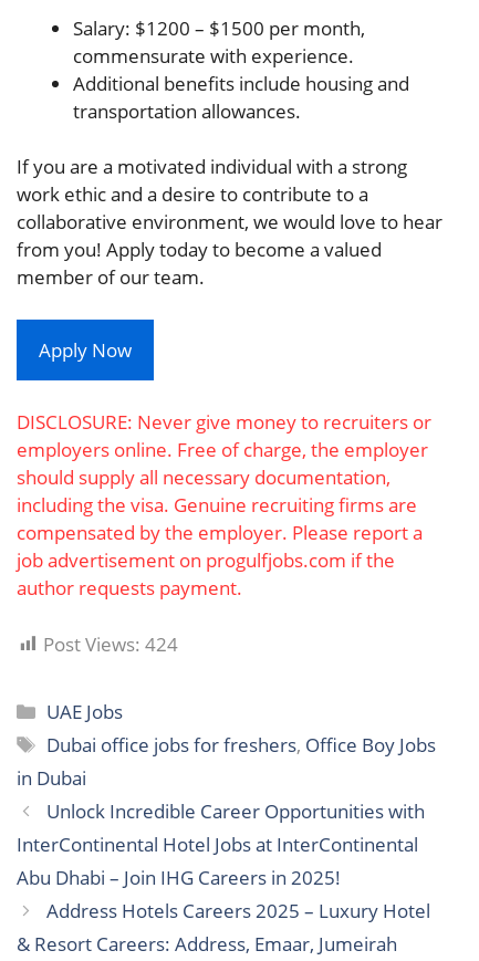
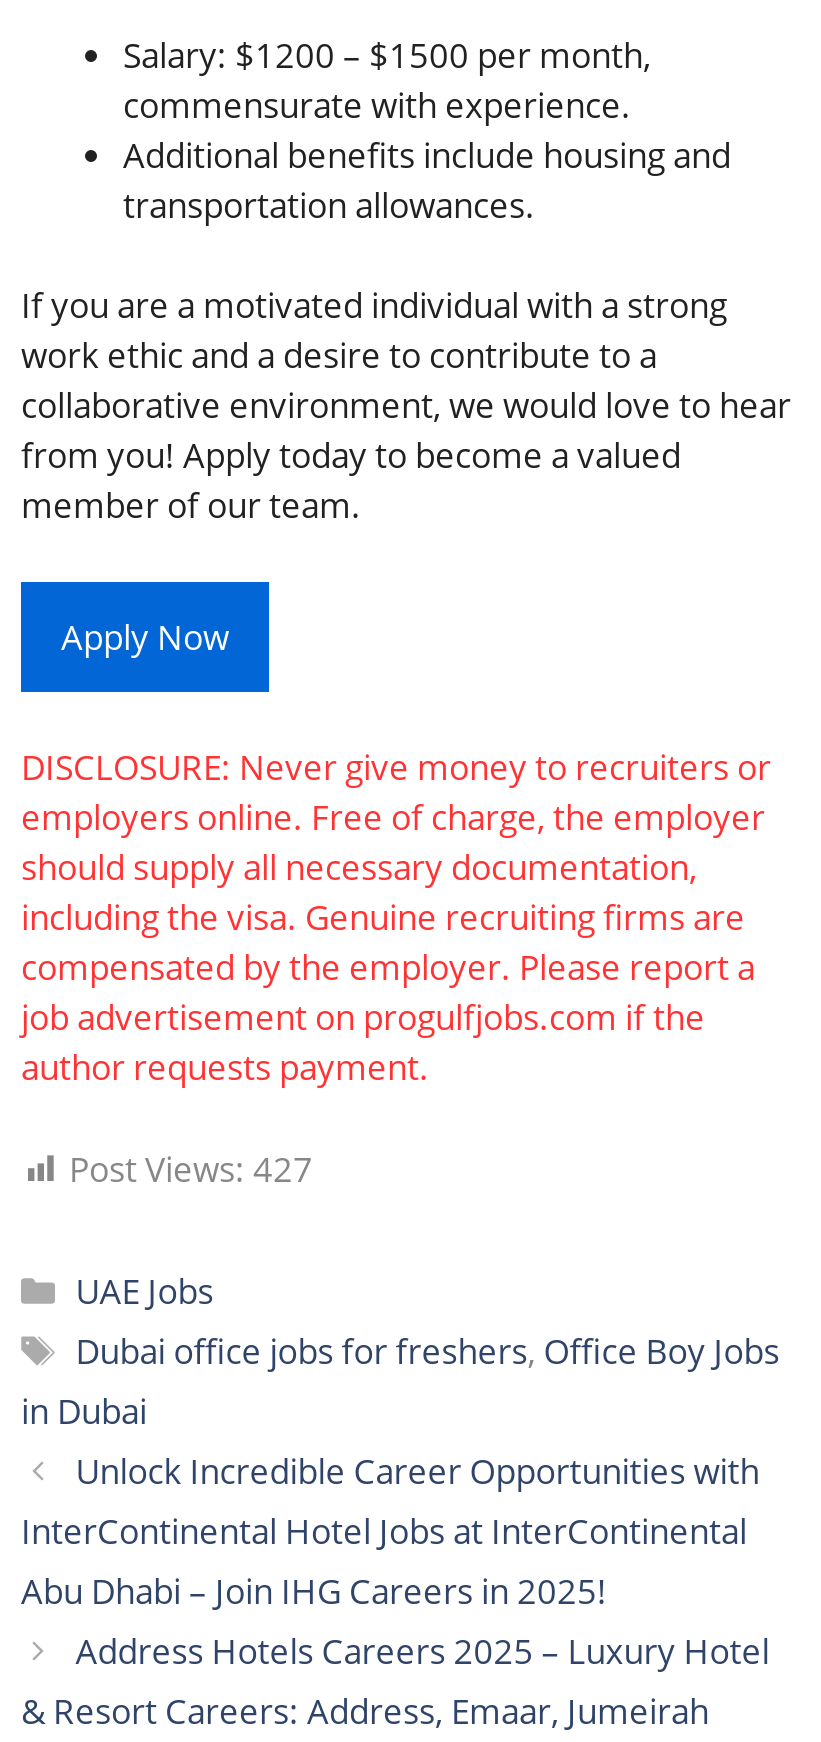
- Post Views: 424
+ Post Views: 427
